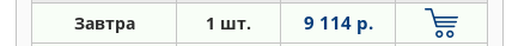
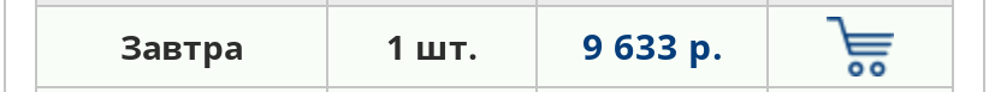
- 9 114 р.
+ 9 633 р.
